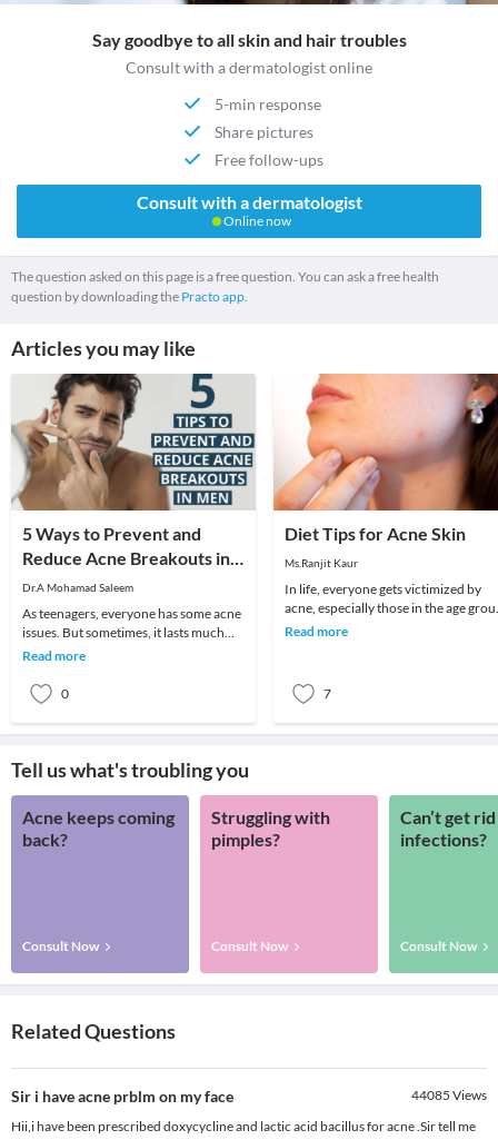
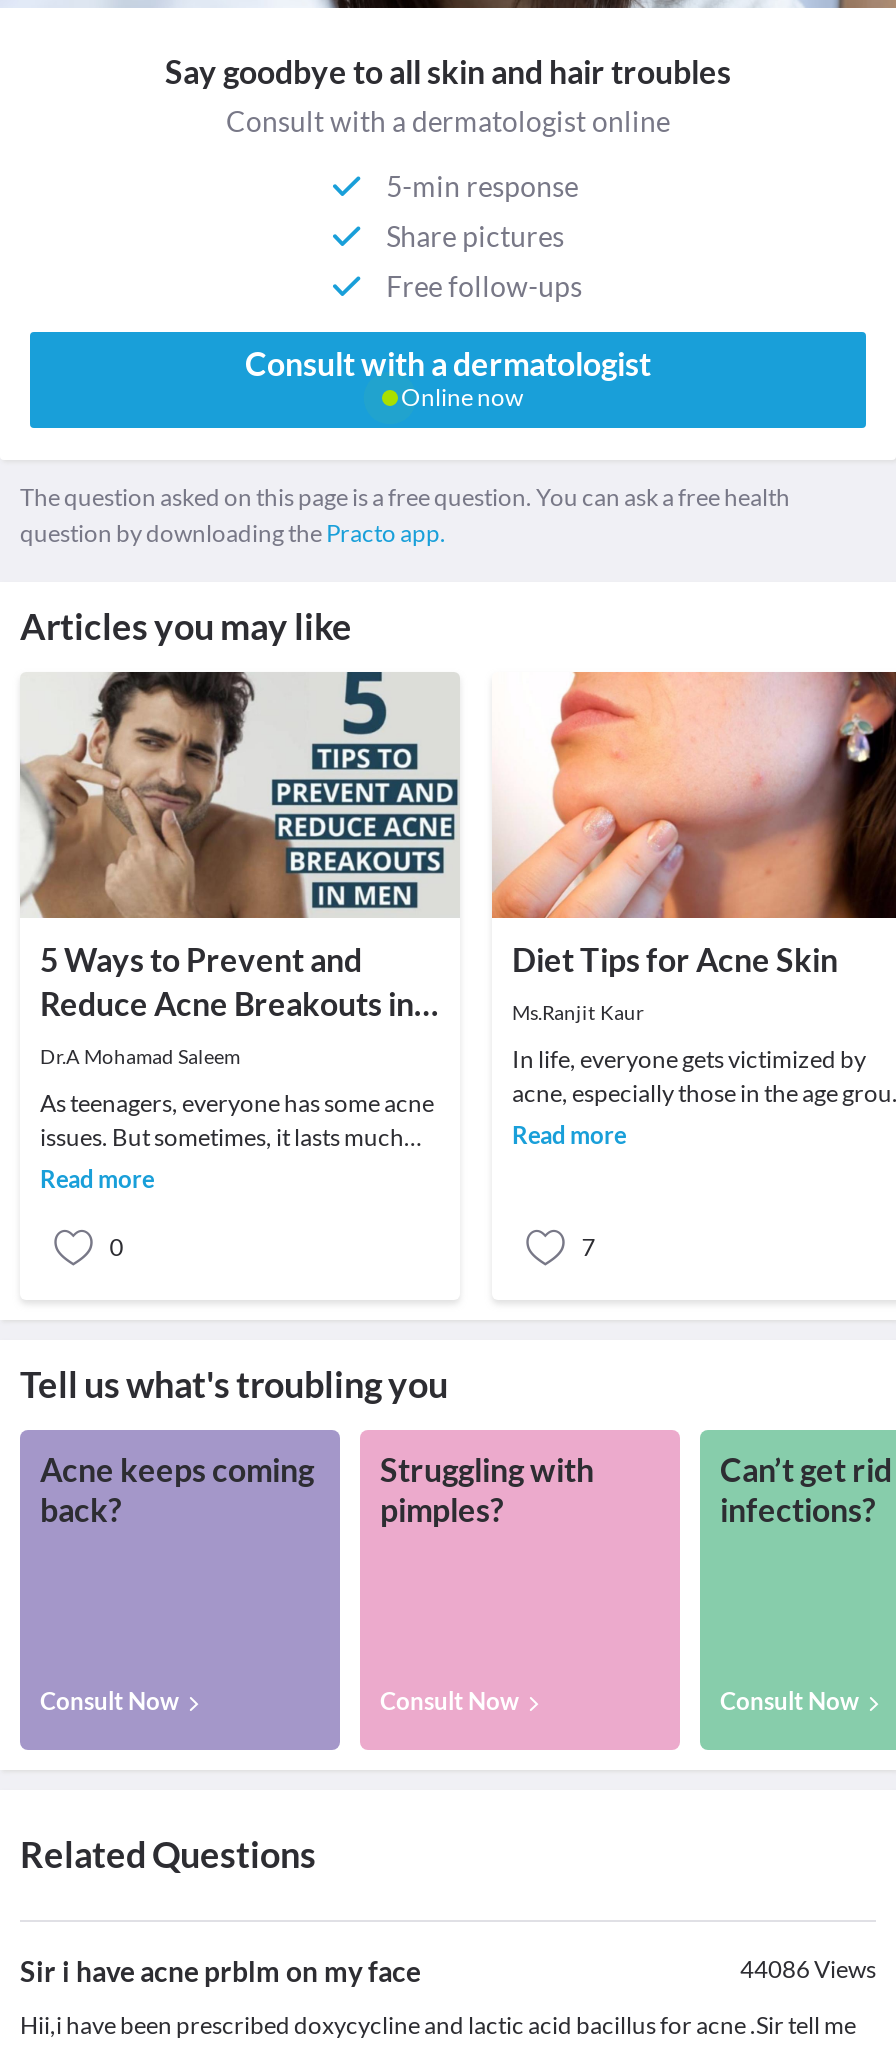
- 44085Views
+ 44086Views
